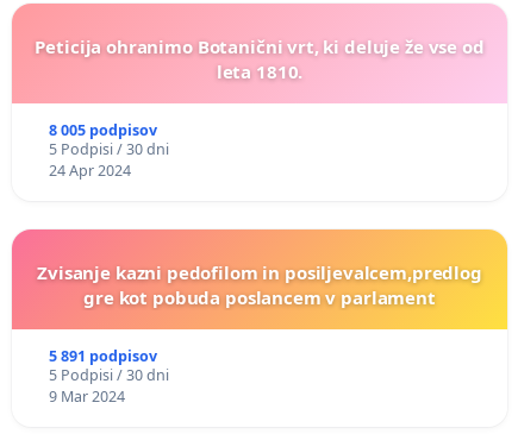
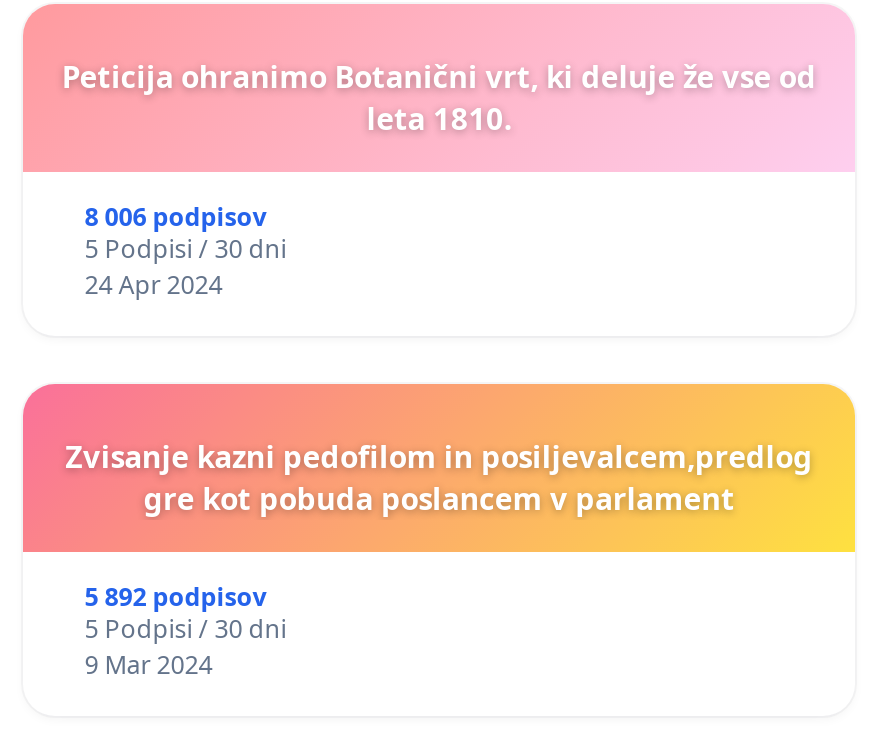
- 8 005 podpisov
+ 8 006 podpisov

- 5 891 podpisov
+ 5 892 podpisov
